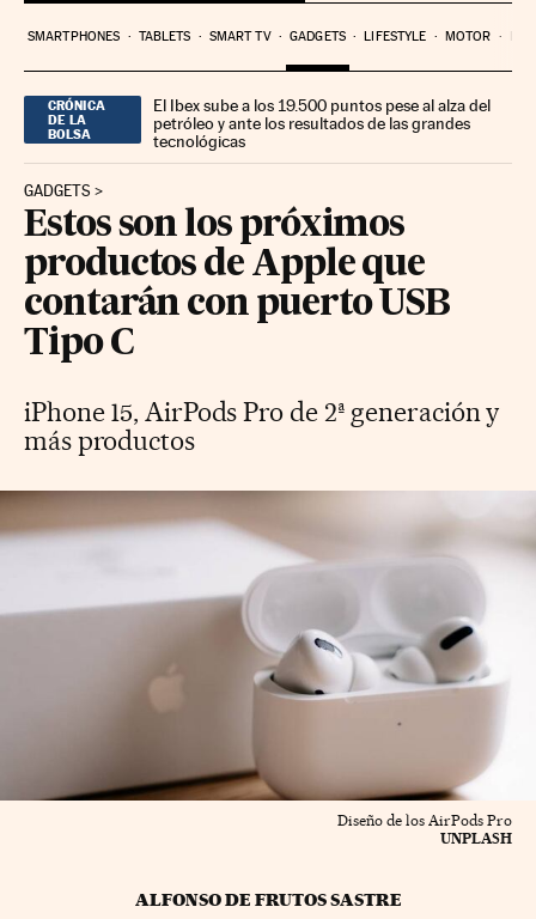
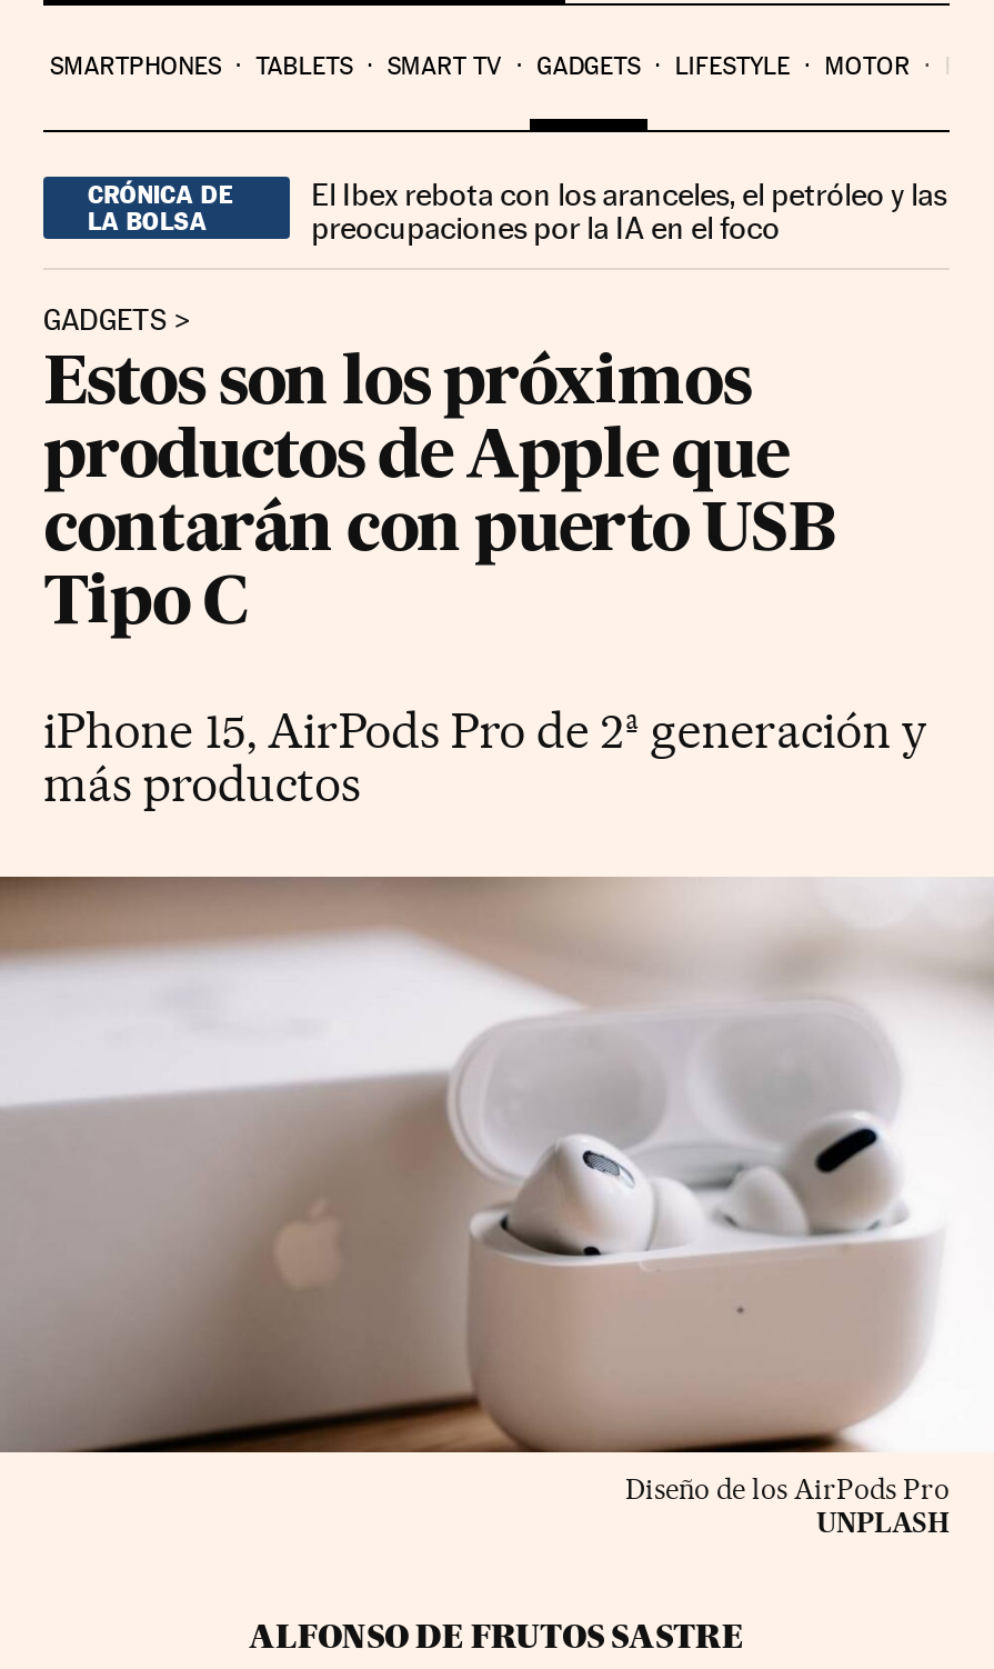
- El Ibex sube a los 19.500 puntos pese al alza del
- petróleo y ante los resultados de las grandes
- tecnológicas
+ El Ibex rebota con los aranceles, el petróleo y las
+ preocupaciones por la IA en el foco
